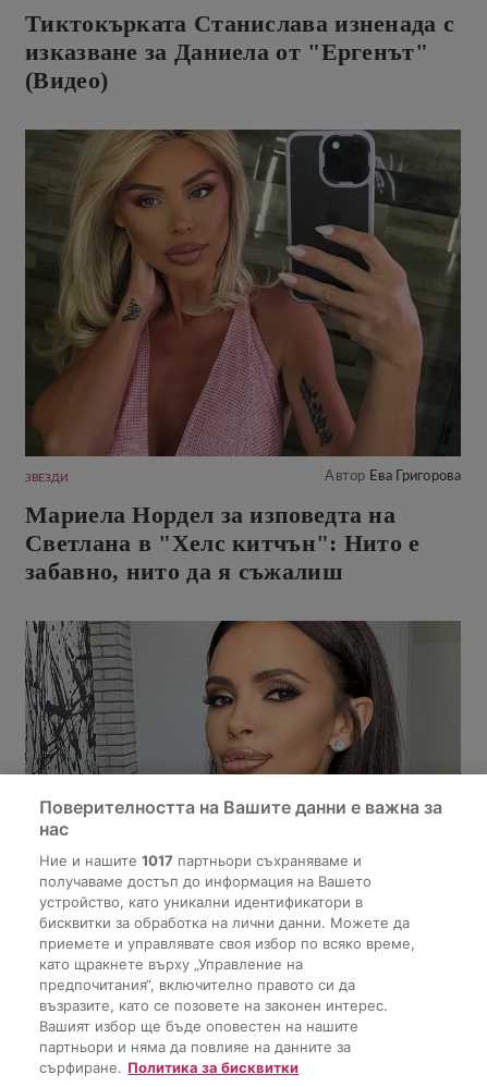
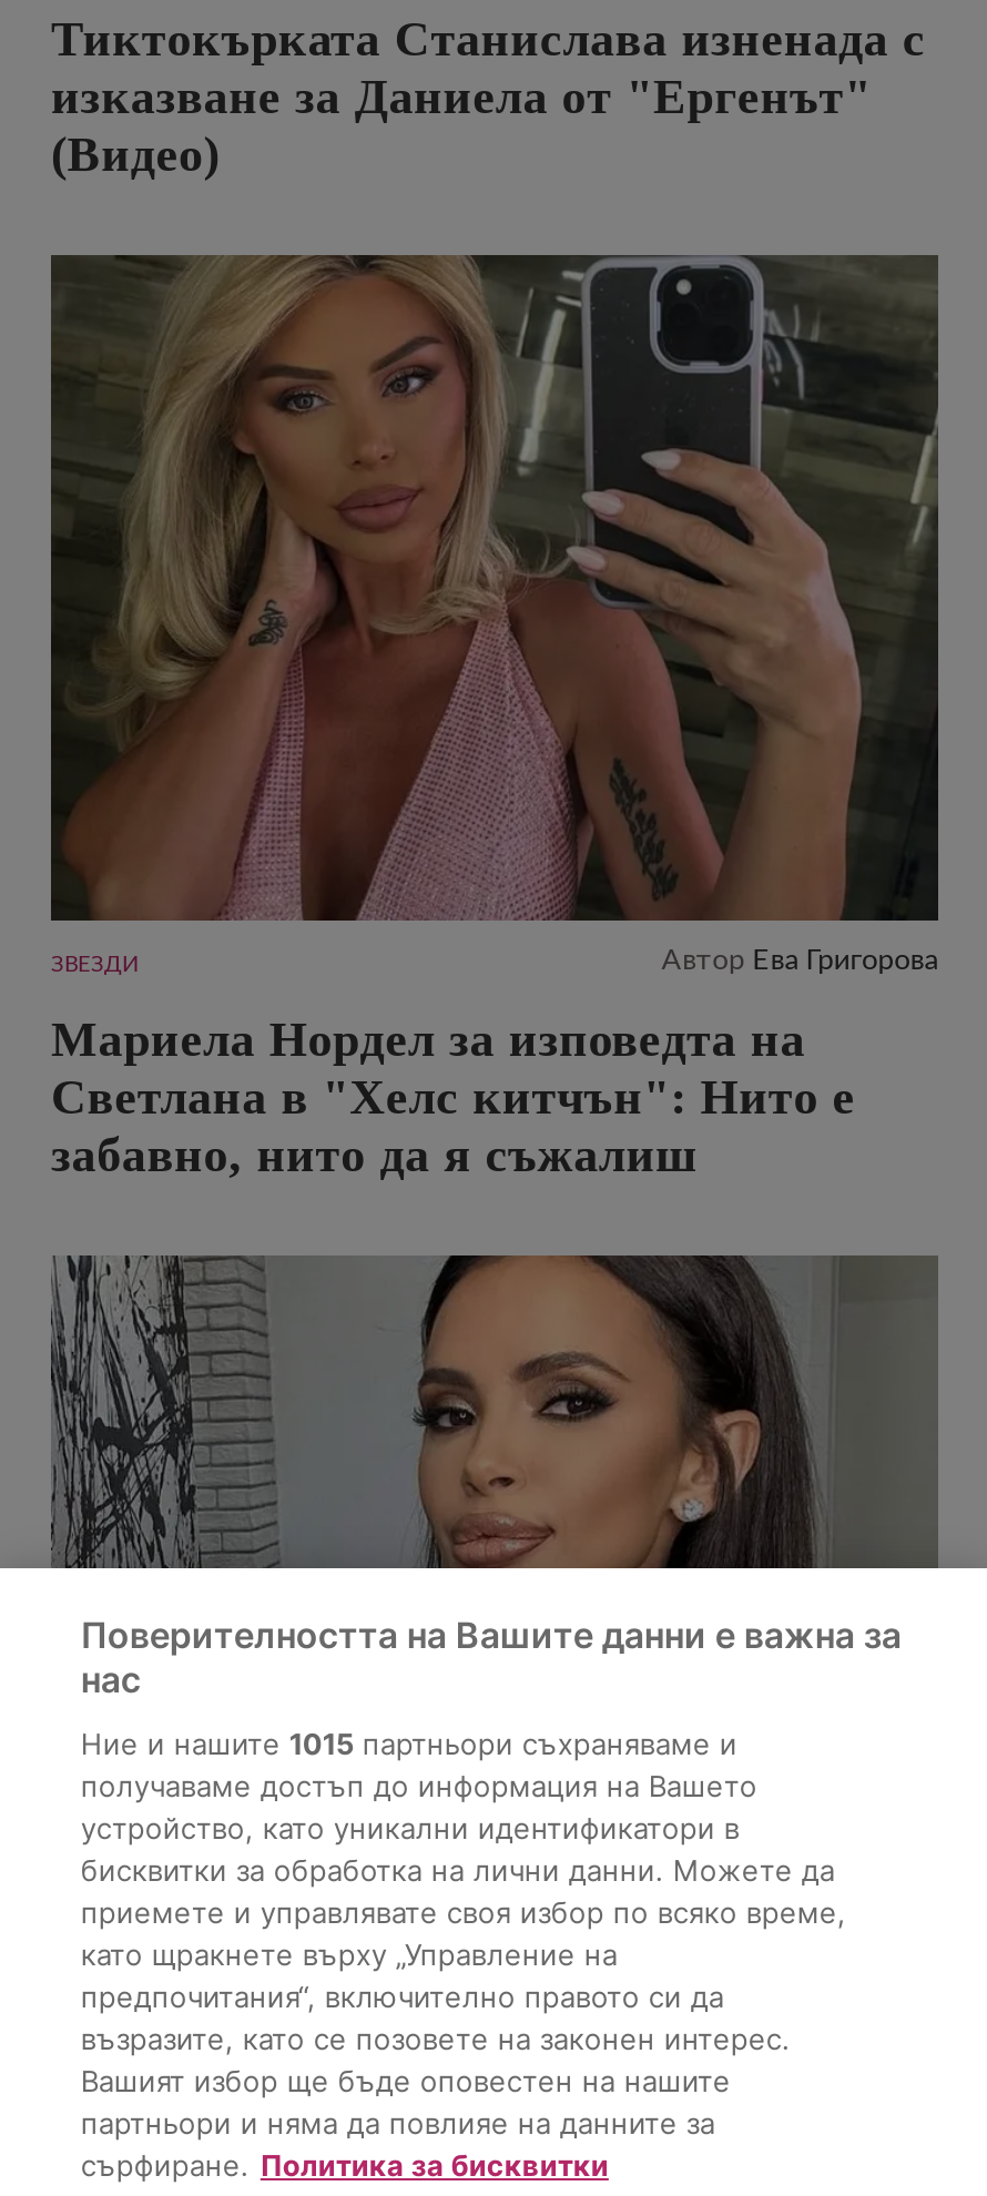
- Ние и нашите 1017 партньори съхраняваме и
+ Ние и нашите 1015 партньори съхраняваме и
